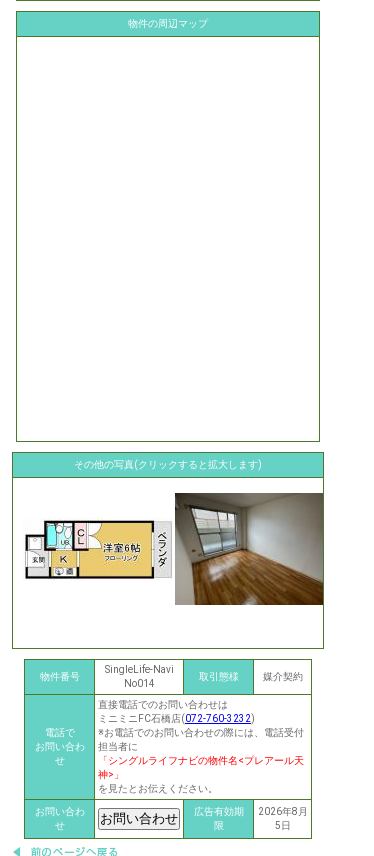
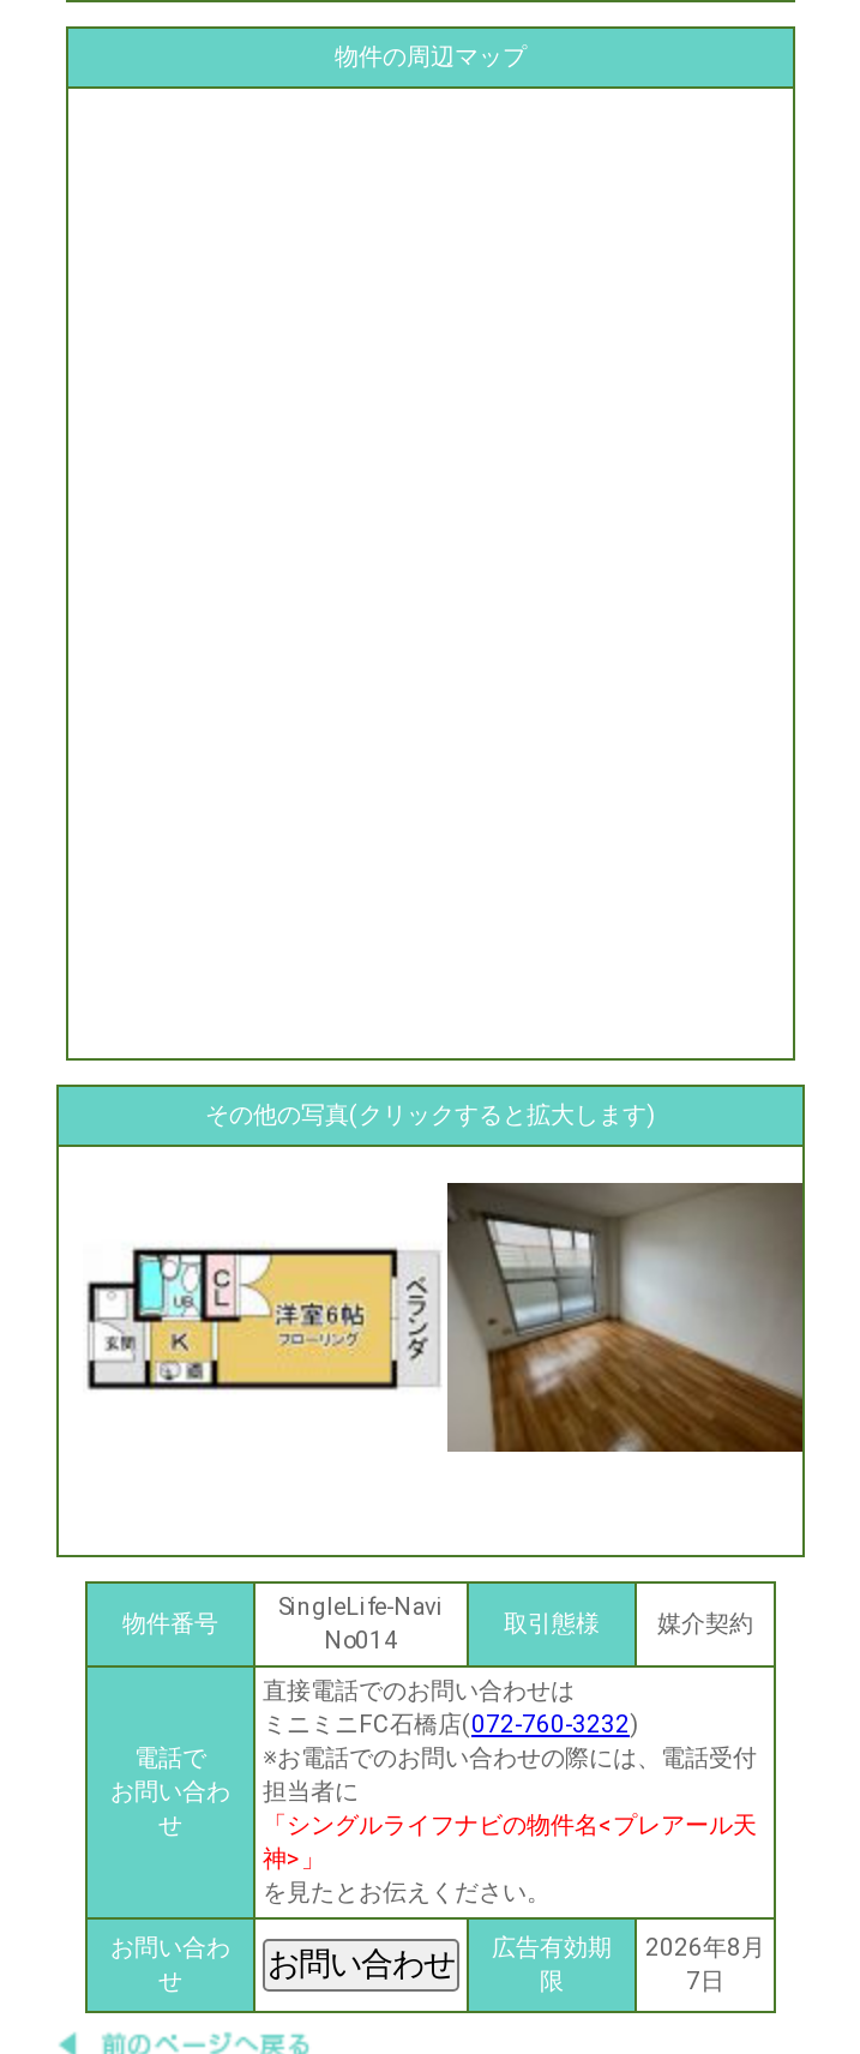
- 5日
+ 7日
